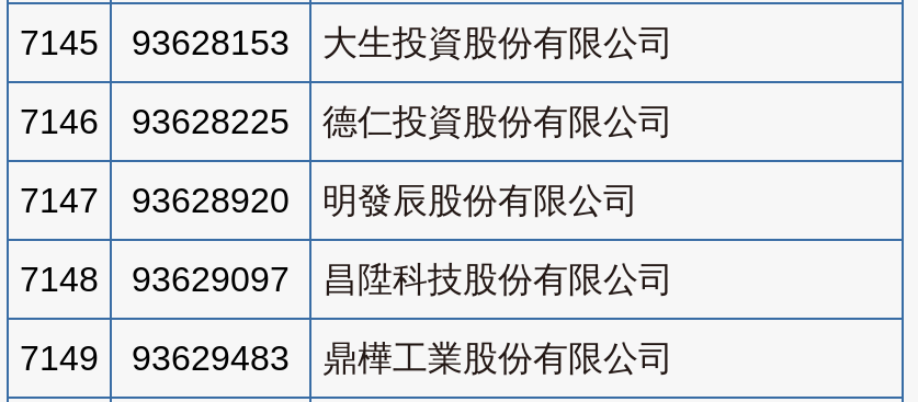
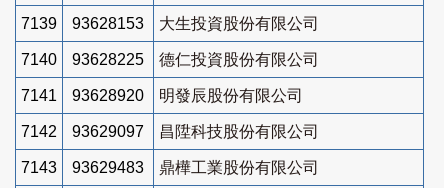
- 7145 93628153 大生投資股份有限公司
+ 7139 93628153 大生投資股份有限公司

- 7146 93628225 德仁投資股份有限公司
+ 7140 93628225 德仁投資股份有限公司

- 7147 93628920 明發辰股份有限公司
+ 7141 93628920 明發辰股份有限公司

- 7148 93629097 昌陞科技股份有限公司
+ 7142 93629097 昌陞科技股份有限公司

- 7149 93629483 鼎樺工業股份有限公司
+ 7143 93629483 鼎樺工業股份有限公司
